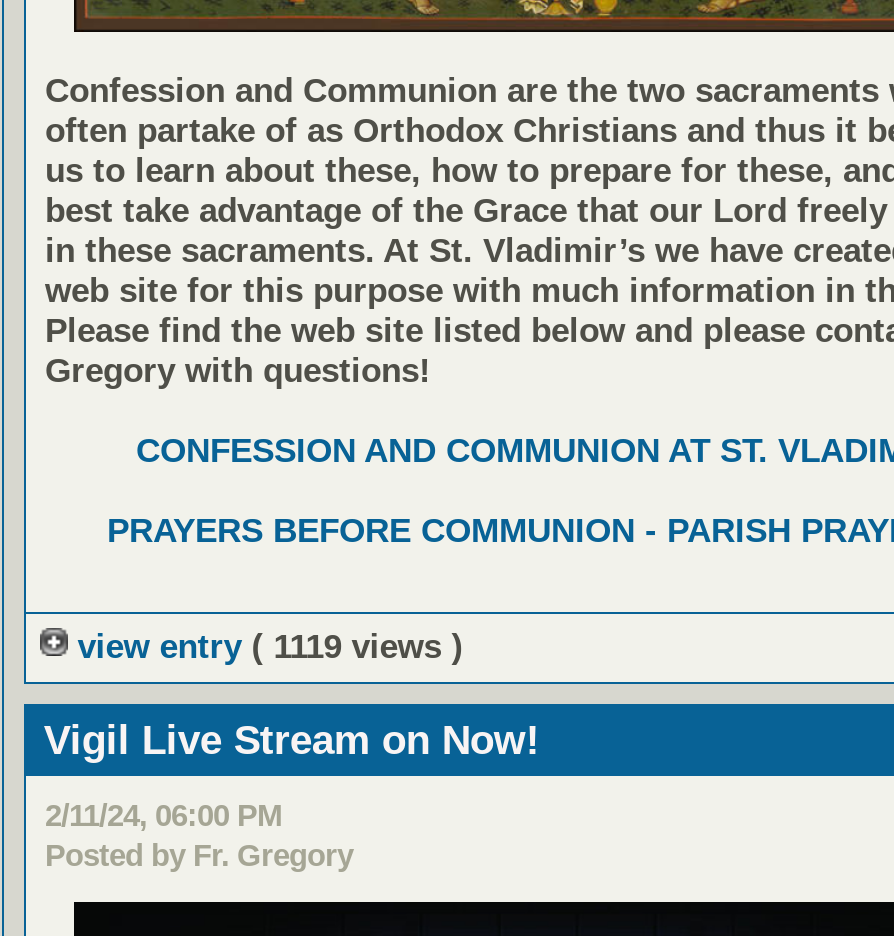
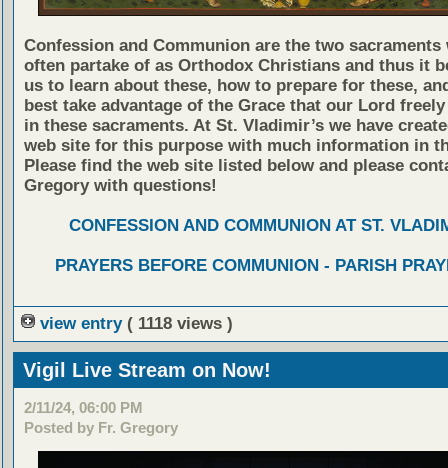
- view entry ( 1119 views )
+ view entry ( 1118 views )
